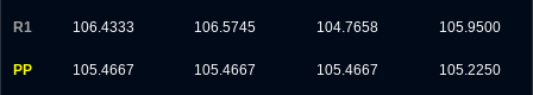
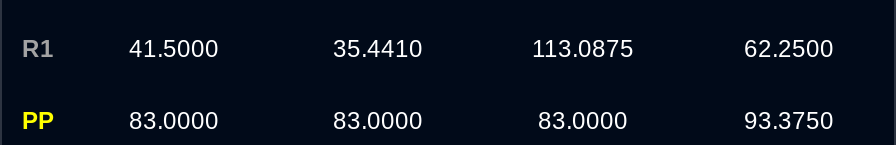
- 106.4333
+ 41.5000

- 106.5745
+ 35.4410

- 104.7658
+ 113.0875

- 105.9500
+ 62.2500

- 105.4667
+ 83.0000

- 105.4667
+ 83.0000

- 105.4667
+ 83.0000

- 105.2250
+ 93.3750
